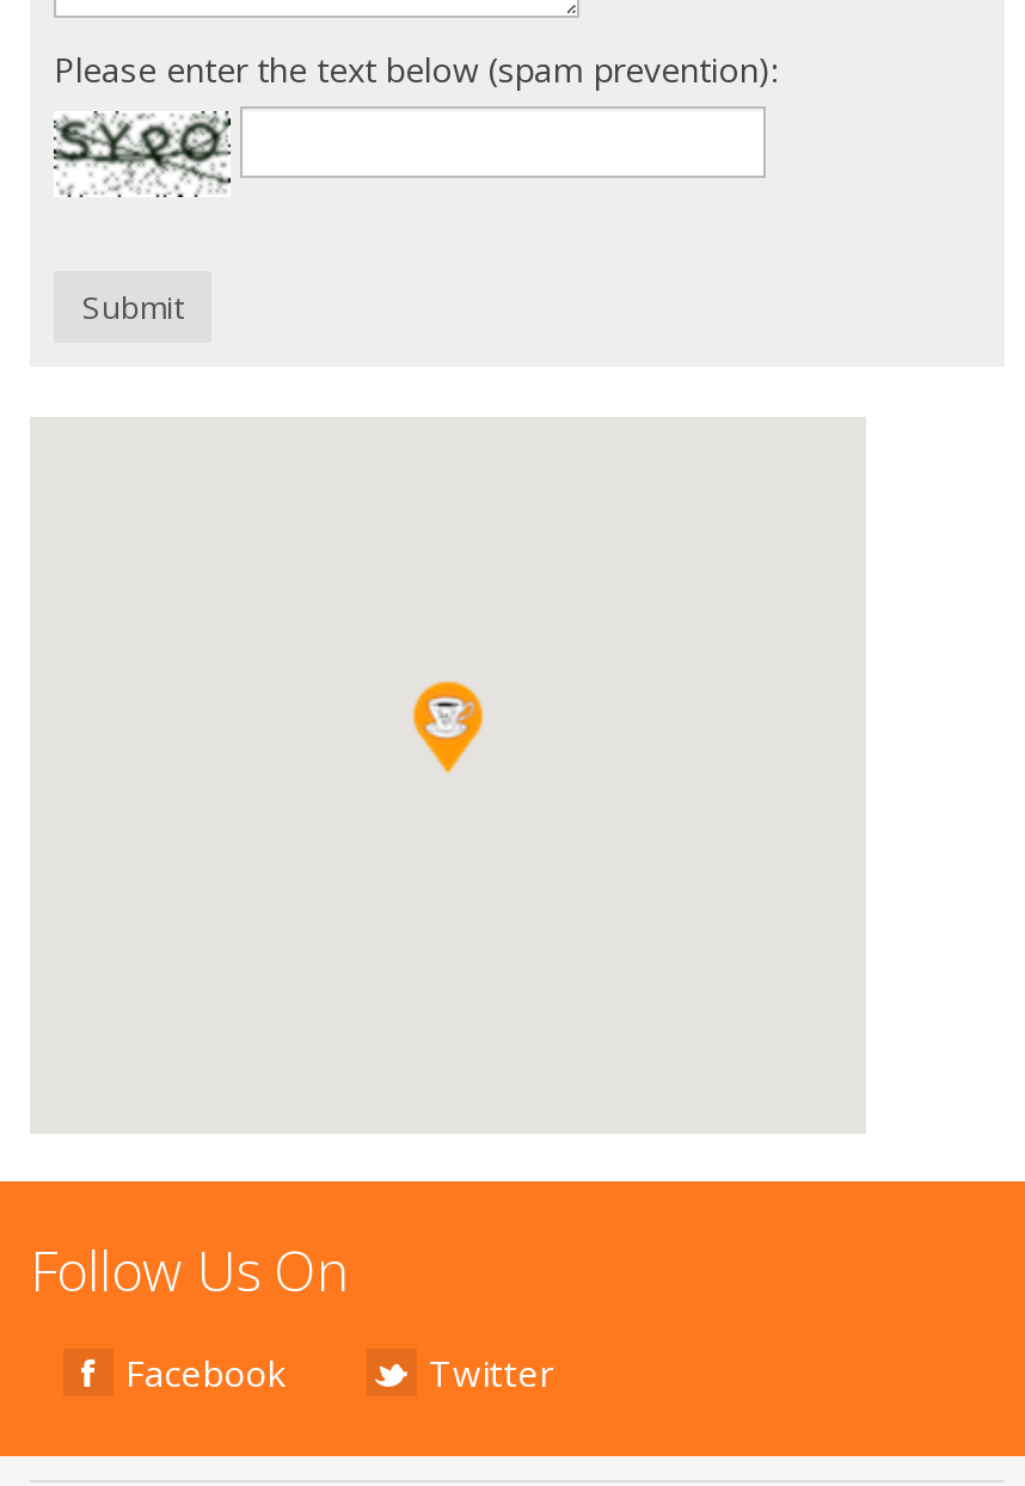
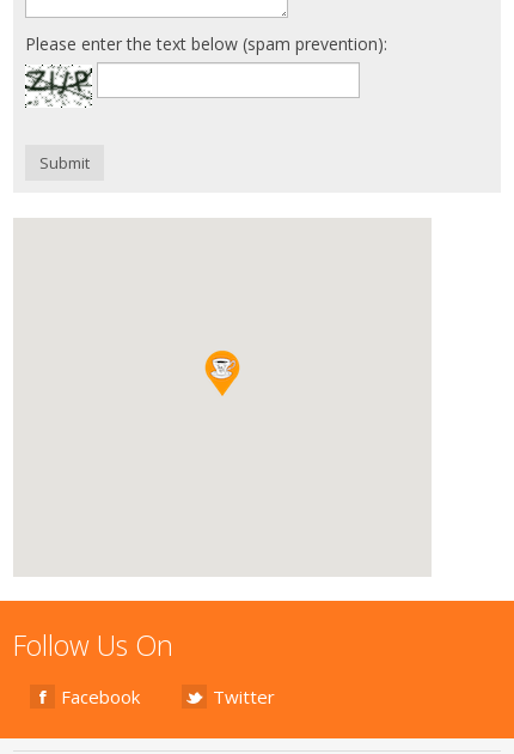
- [image]
+ [image]
